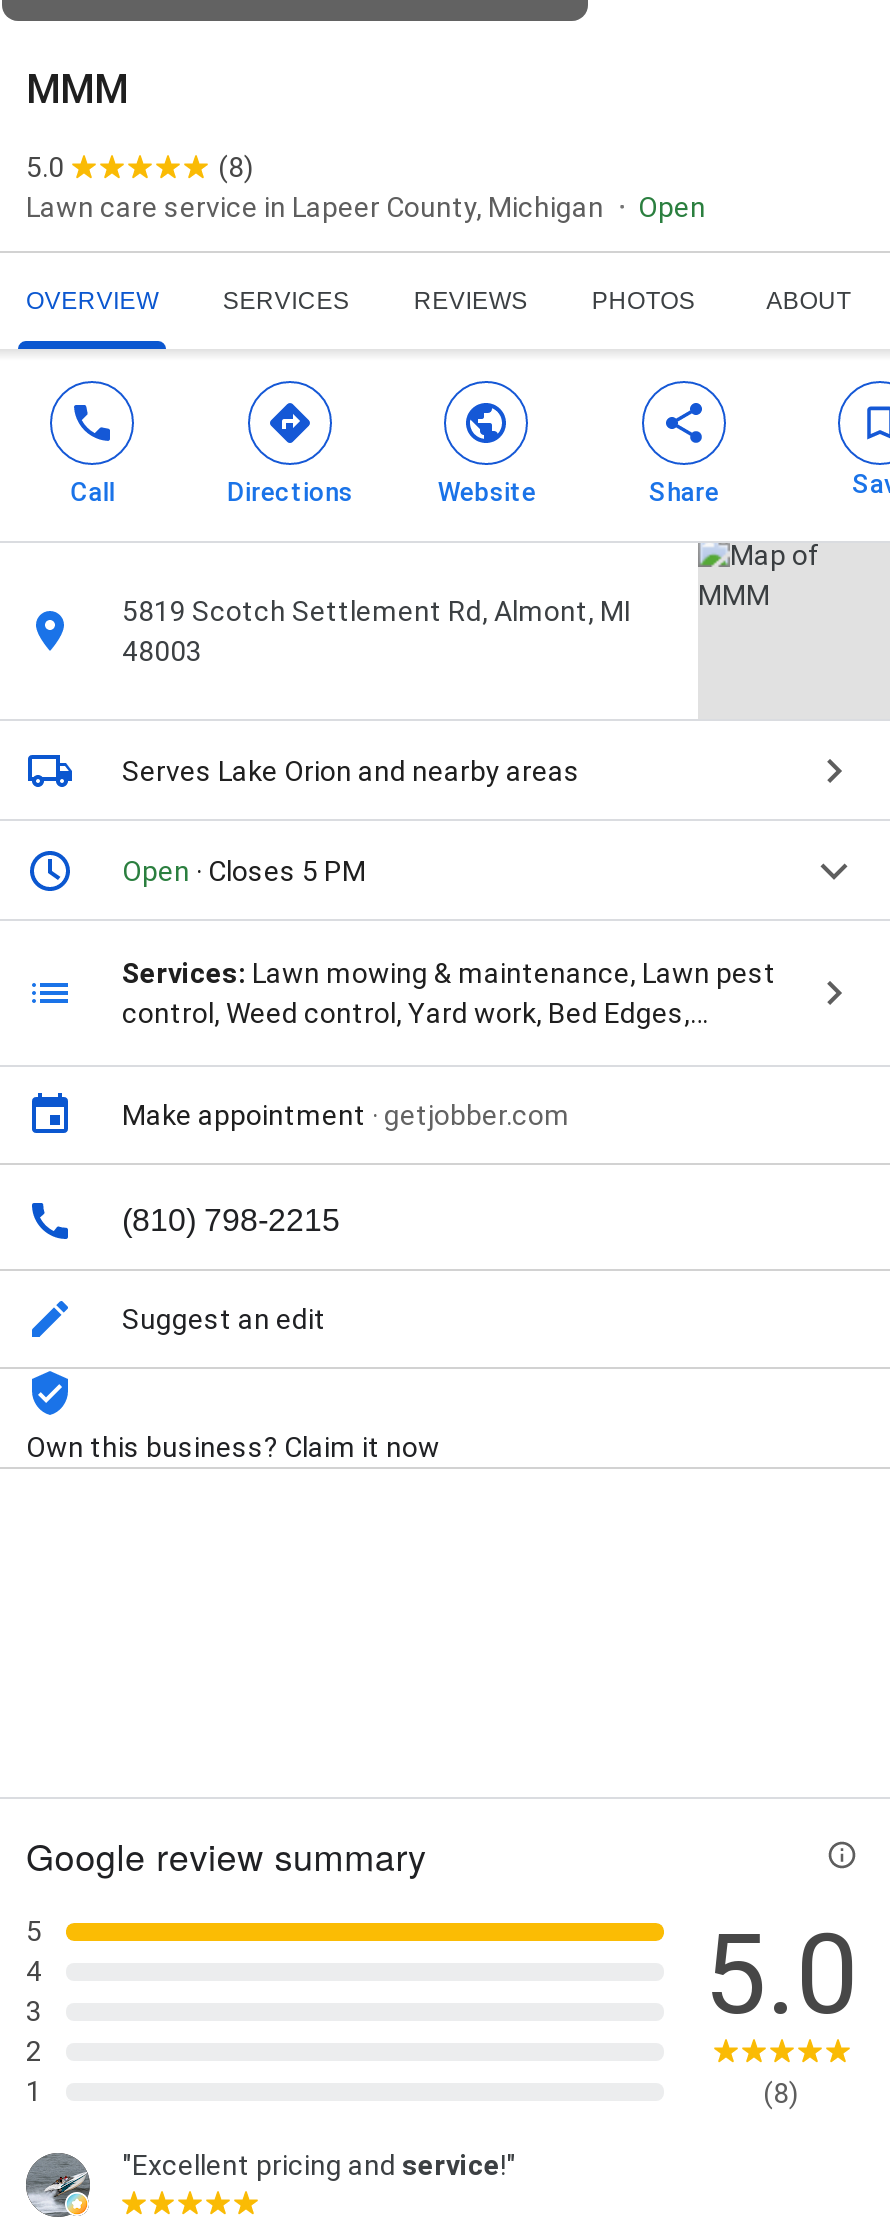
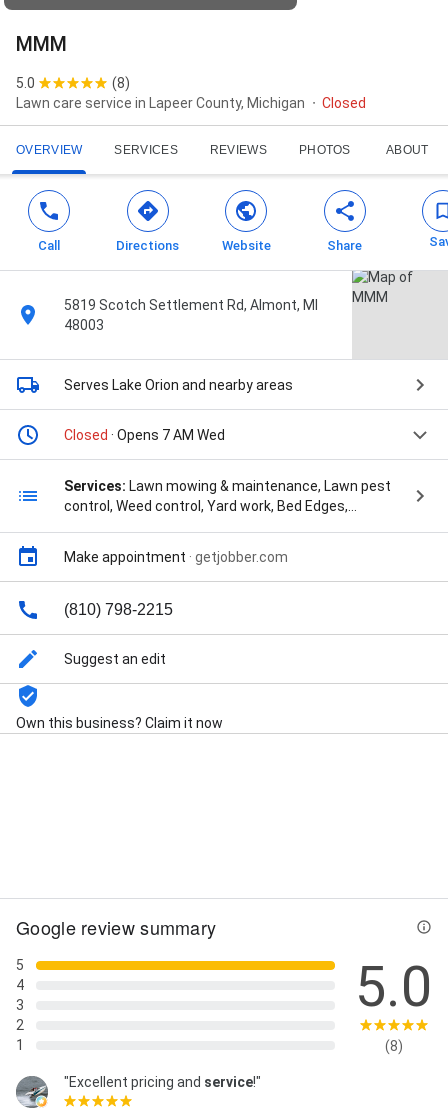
- Open
+ Closed

- Open · Closes 5 PM
+ Closed · Opens 7 AM Wed
